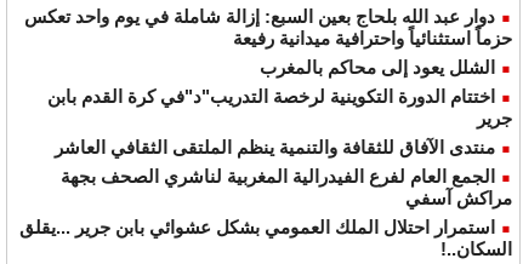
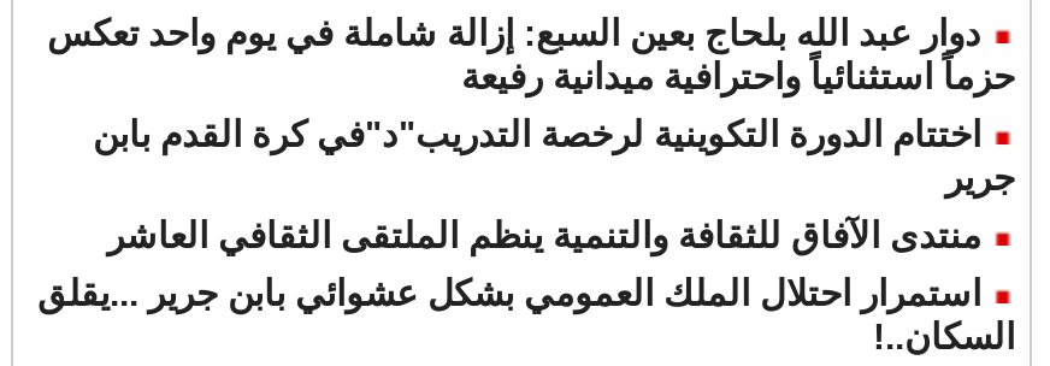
- الشلل يعود إلى محاكم بالمغرب

- الجمع العام لفرع الفيدرالية المغربية لناشري الصحف بجهة
- مراكش آسفي
